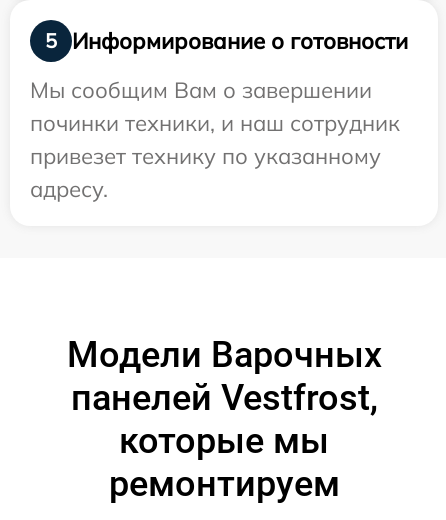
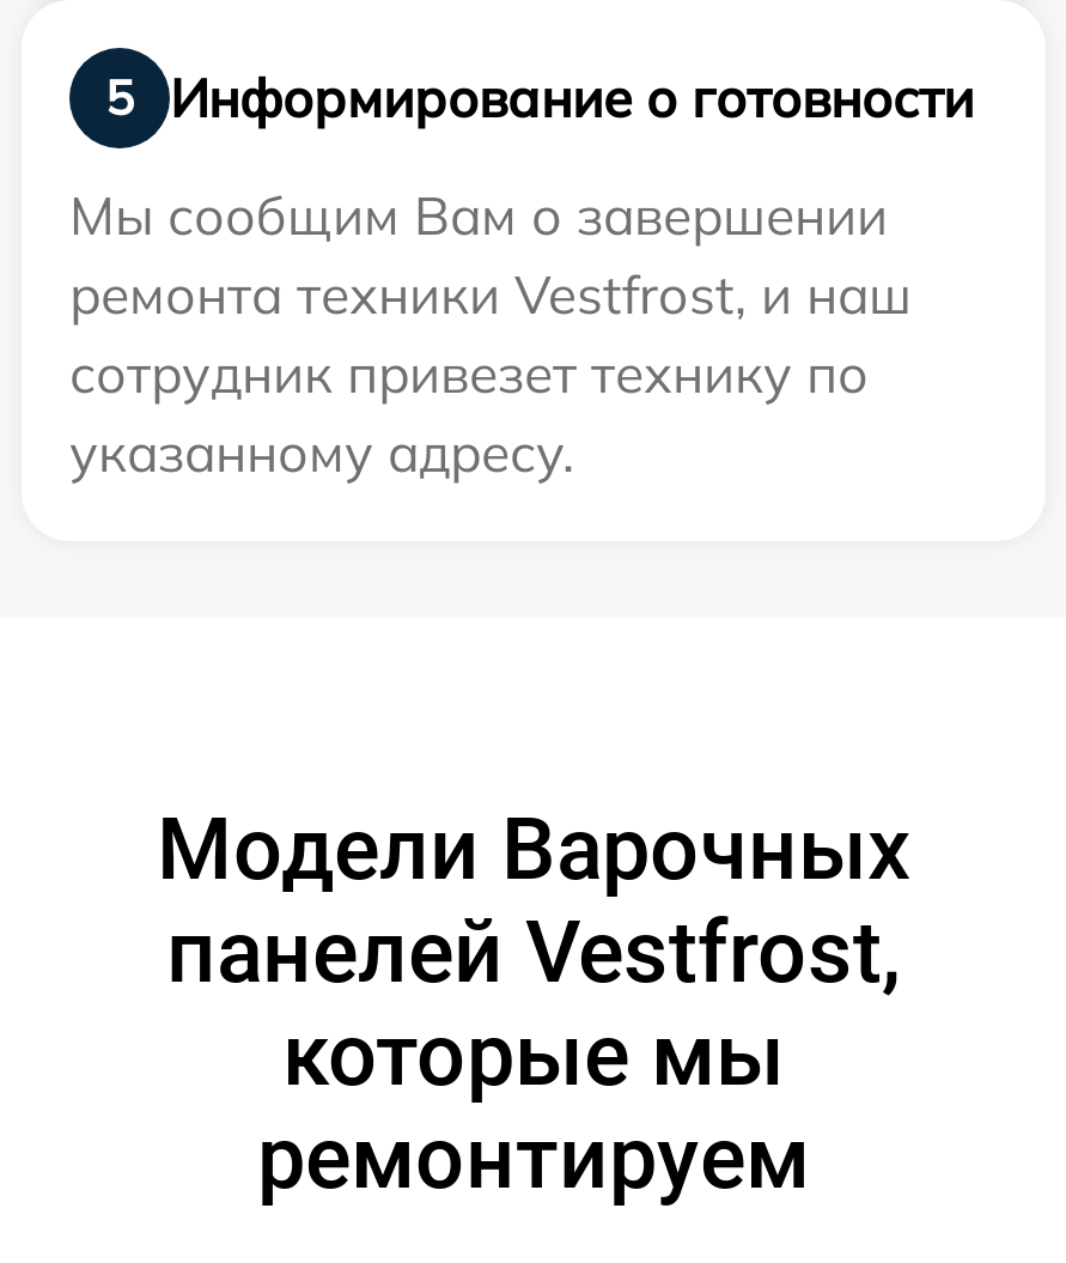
- починки техники, и наш сотрудник
- привезет технику по указанному
- адресу.
+ ремонта техники Vestfrost, и наш
+ сотрудник привезет технику по
+ указанному адресу.
